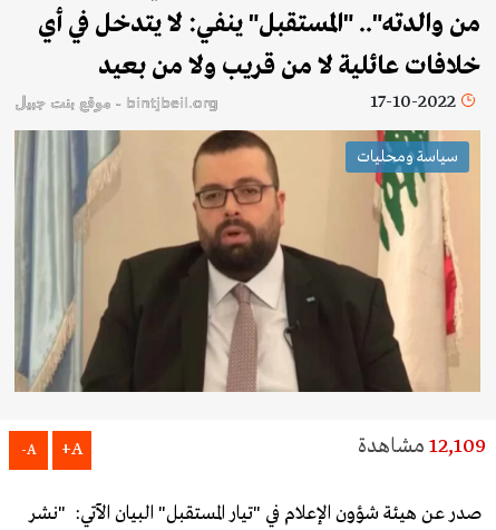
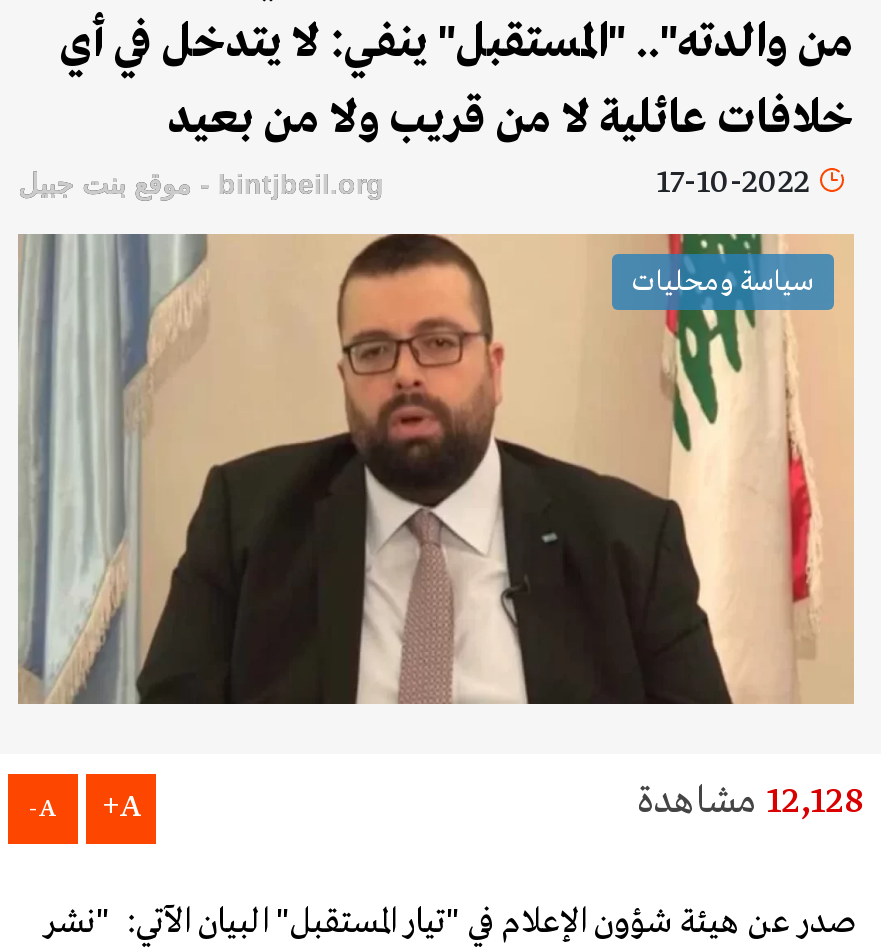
- 12,109 مشاهدة
+ 12,128 مشاهدة
